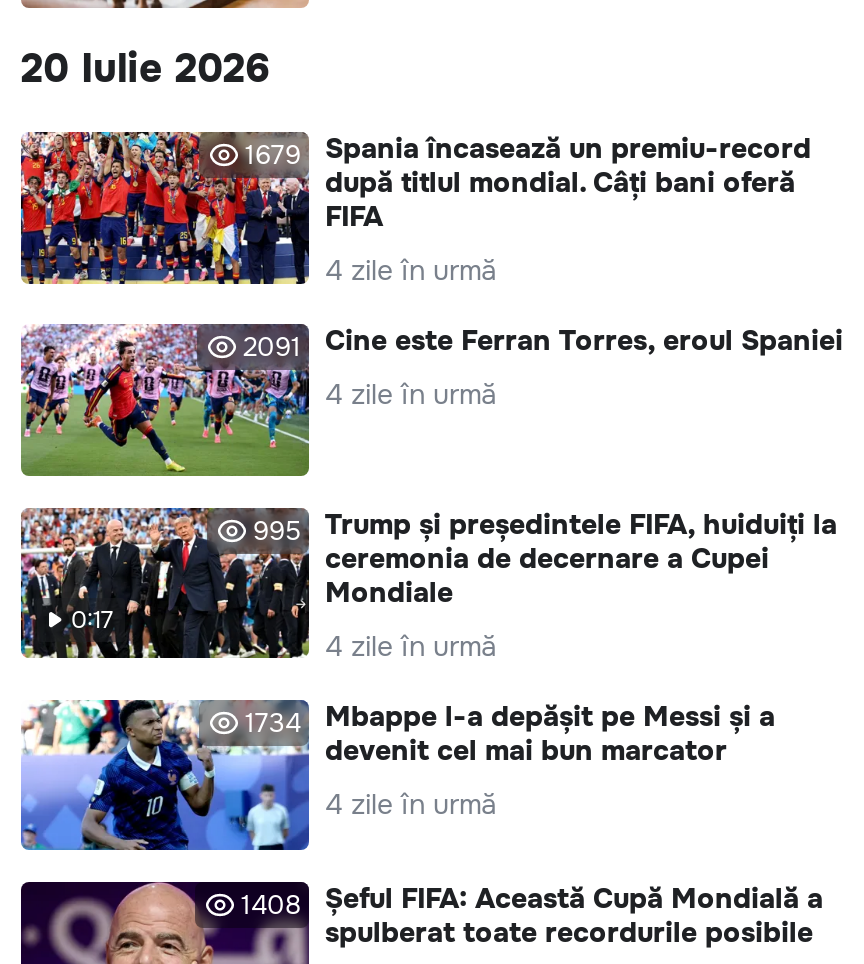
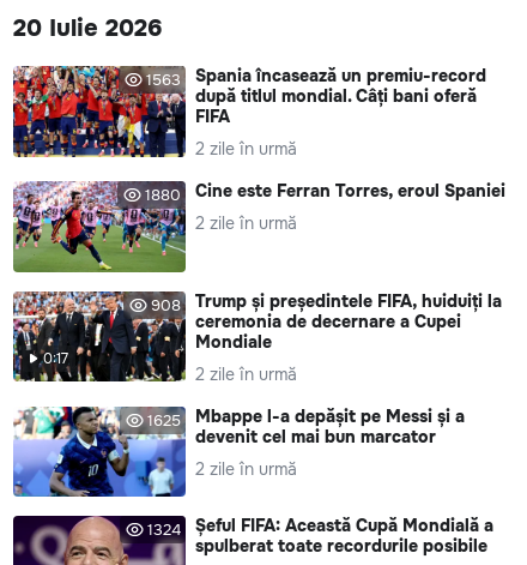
- 1679 Spania încasează un premiu-record
+ 1563 Spania încasează un premiu-record

- 4 zile în urmă
+ 2 zile în urmă

- 2091 Cine este Ferran Torres, eroul Spaniei
+ 1880 Cine este Ferran Torres, eroul Spaniei

- 4 zile în urmă
+ 2 zile în urmă

- 995 Trump și președintele FIFA, huiduiți la
+ 908 Trump și președintele FIFA, huiduiți la

- 4 zile în urmă
+ 2 zile în urmă

- 1734 Mbappe l-a depășit pe Messi și a
+ 1625 Mbappe l-a depășit pe Messi și a

- 4 zile în urmă
+ 2 zile în urmă

- 1408 Șeful FIFA: Această Cupă Mondială a
+ 1324 Șeful FIFA: Această Cupă Mondială a
